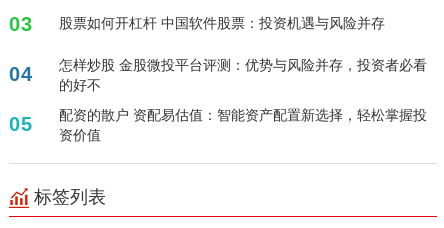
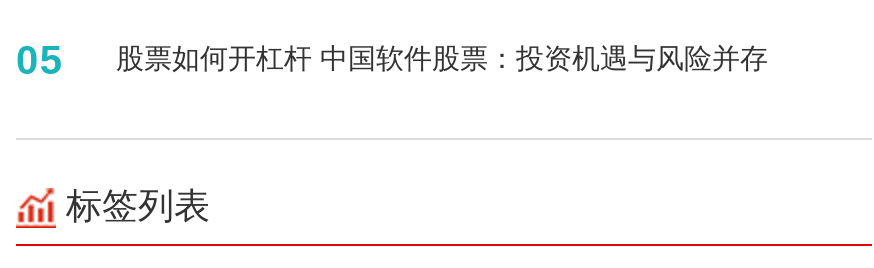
- 03 股票如何开杠杆 中国软件股票：投资机遇与风险并存
+ 05 股票如何开杠杆 中国软件股票：投资机遇与风险并存

- 04
- 怎样炒股 金股微投平台评测：优势与风险并存，投资者必看
- 的好不
- 05
- 配资的散户 资配易估值：智能资产配置新选择，轻松掌握投
- 资价值
